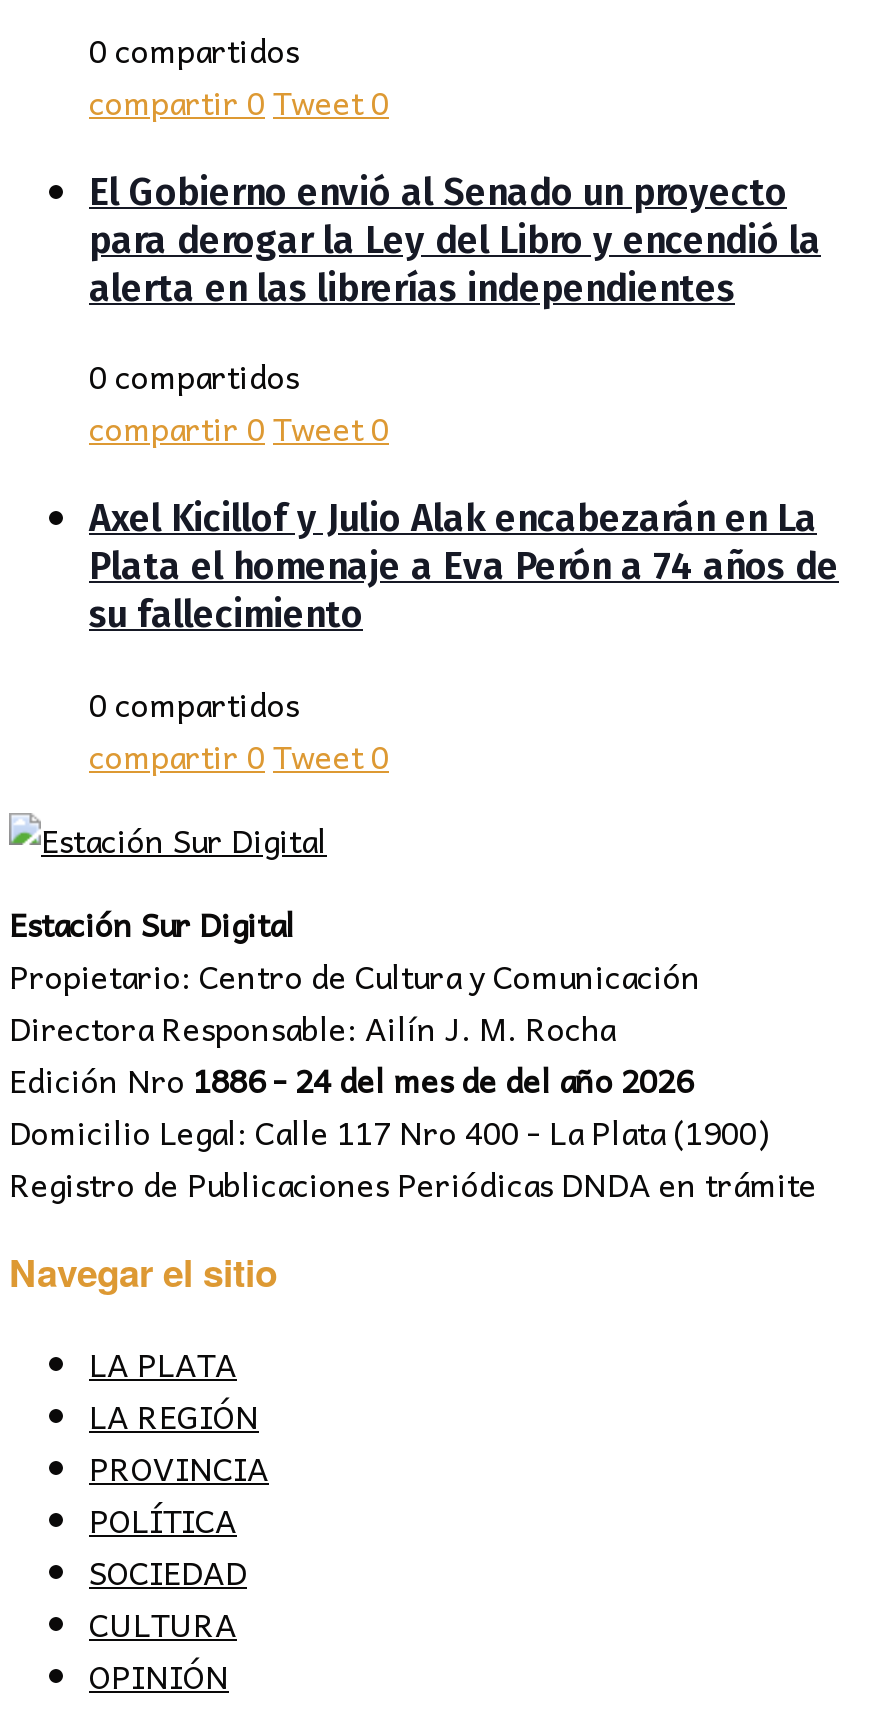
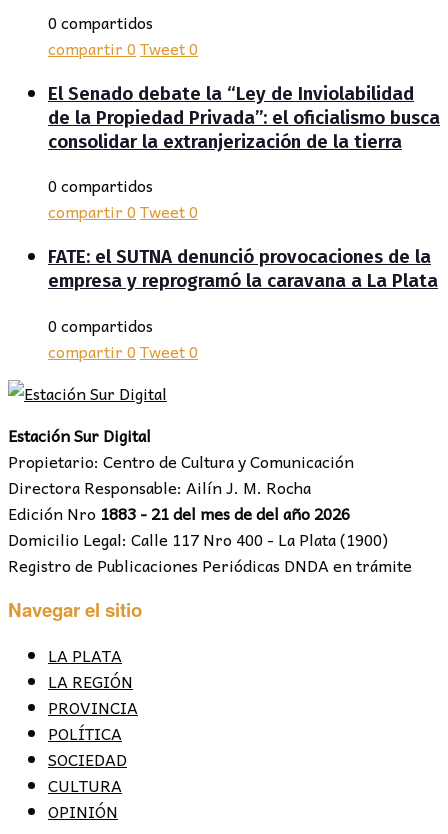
- El Gobierno envió al Senado un proyecto
- para derogar la Ley del Libro y encendió la
- alerta en las librerías independientes
+ El Senado debate la “Ley de Inviolabilidad
+ de la Propiedad Privada”: el oficialismo busca
+ consolidar la extranjerización de la tierra

- Axel Kicillof y Julio Alak encabezarán en La
- Plata el homenaje a Eva Perón a 74 años de
- su fallecimiento
+ FATE: el SUTNA denunció provocaciones de la
+ empresa y reprogramó la caravana a La Plata

- Edición Nro 1886 - 24 del mes de del año 2026
+ Edición Nro 1883 - 21 del mes de del año 2026
